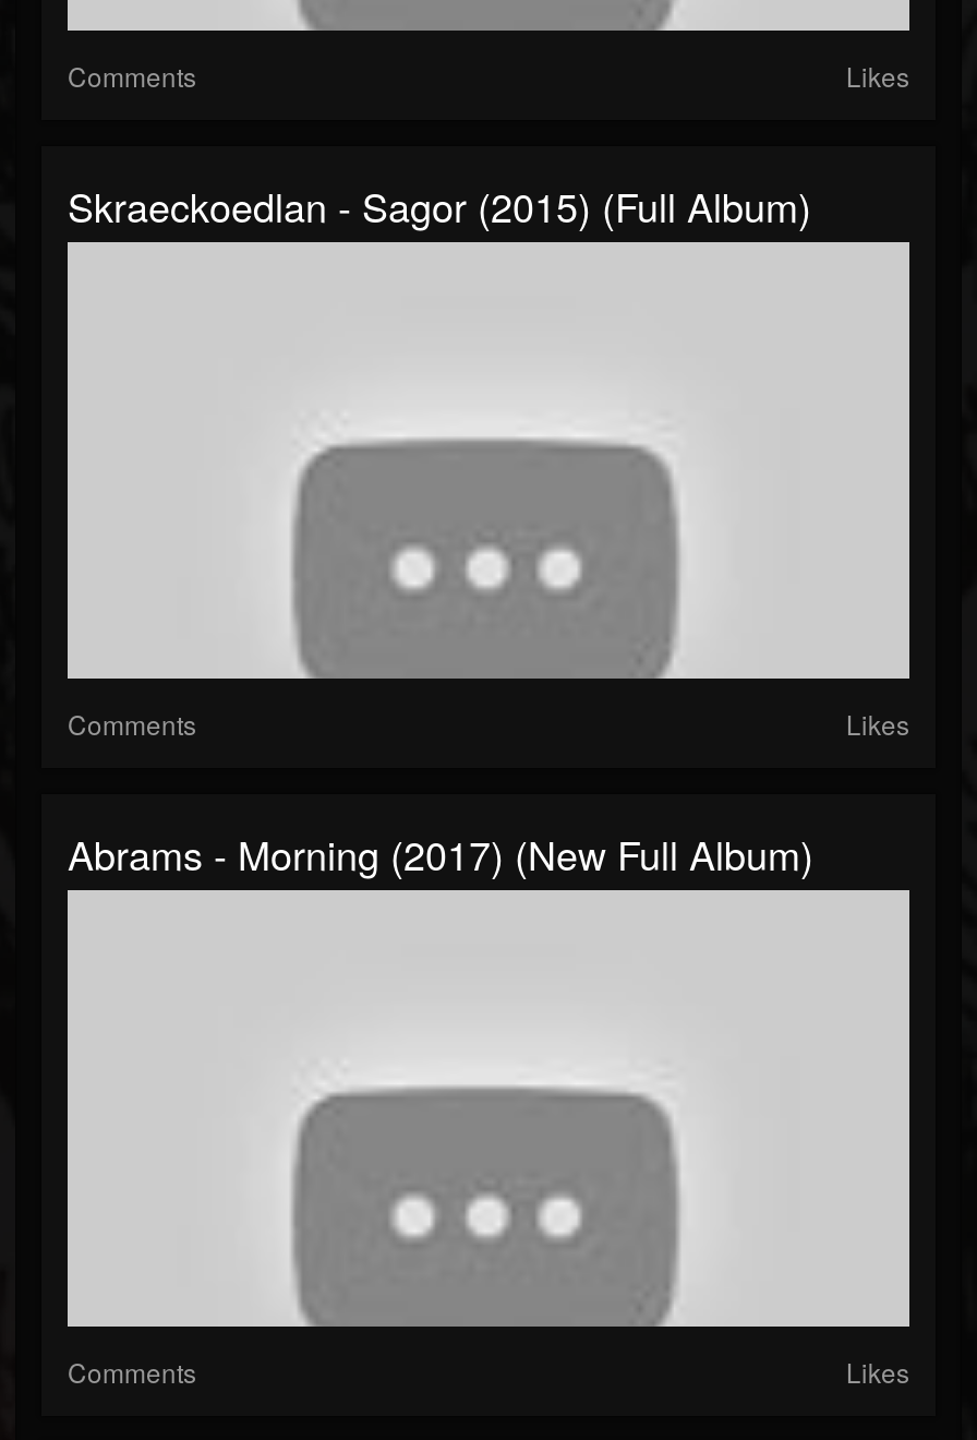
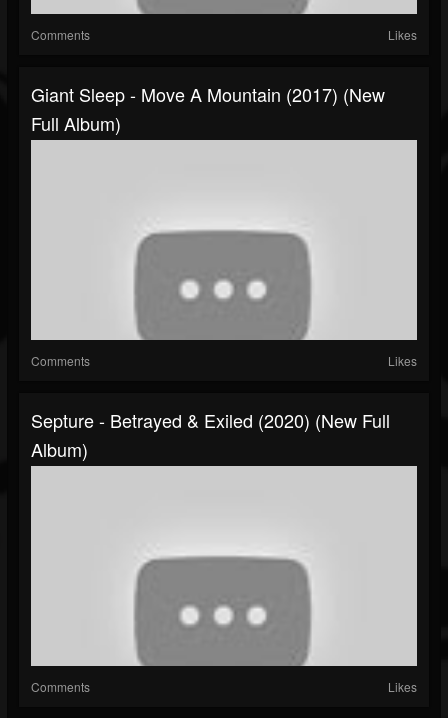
- Skraeckoedlan - Sagor (2015) (Full Album)
+ Giant Sleep - Move A Mountain (2017) (New
+ Full Album)

- Abrams - Morning (2017) (New Full Album)
+ Septure - Betrayed & Exiled (2020) (New Full
+ Album)
